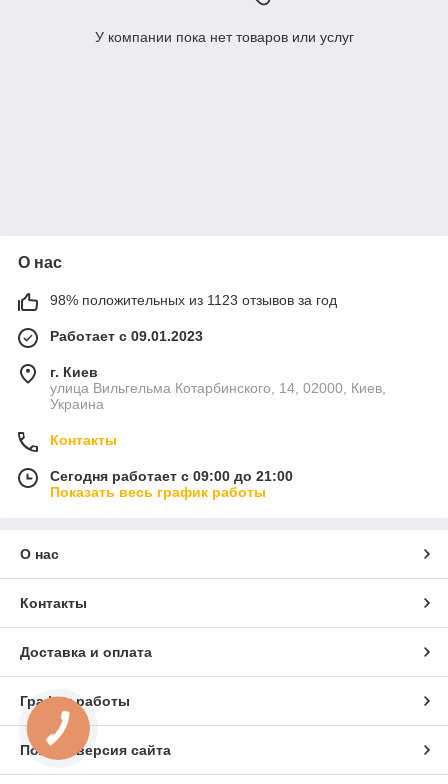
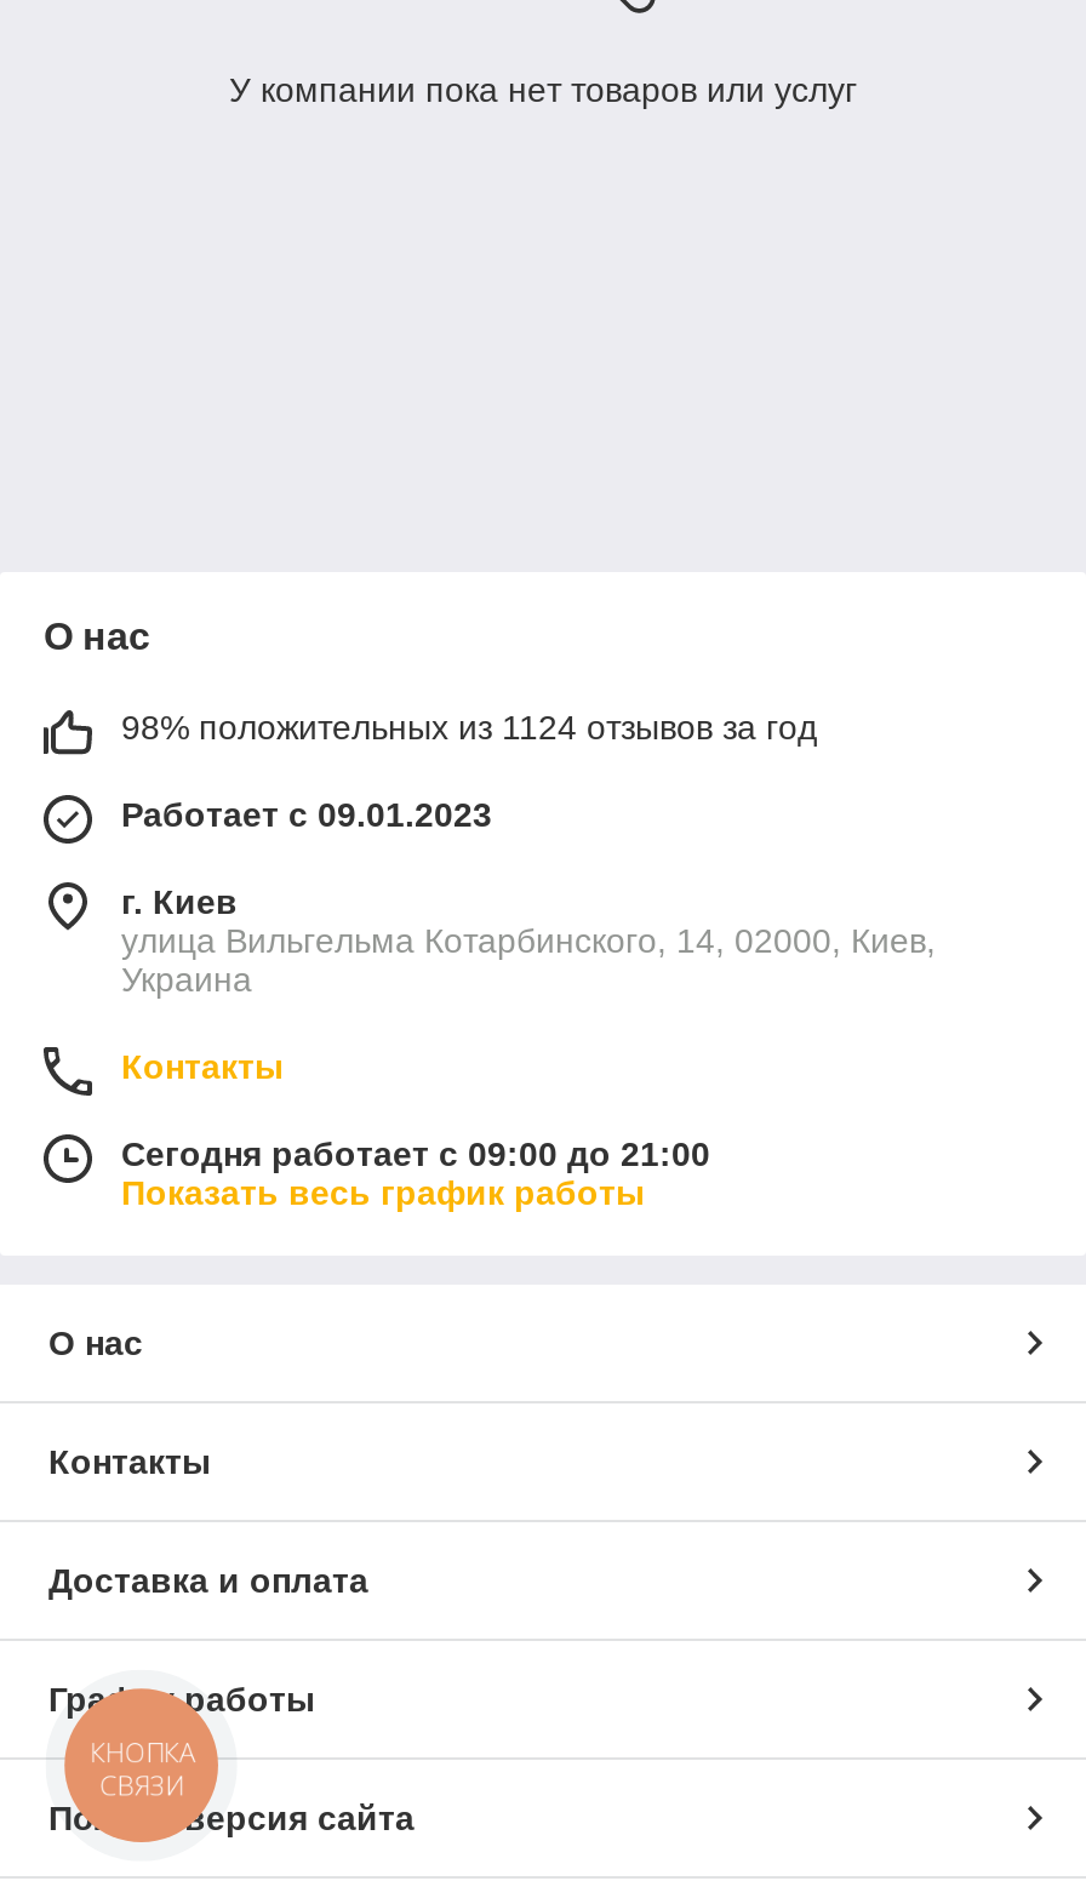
- 98% положительных из 1123 отзывов за год
+ 98% положительных из 1124 отзывов за год

+ КНОПКА
+ СВЯЗИ
